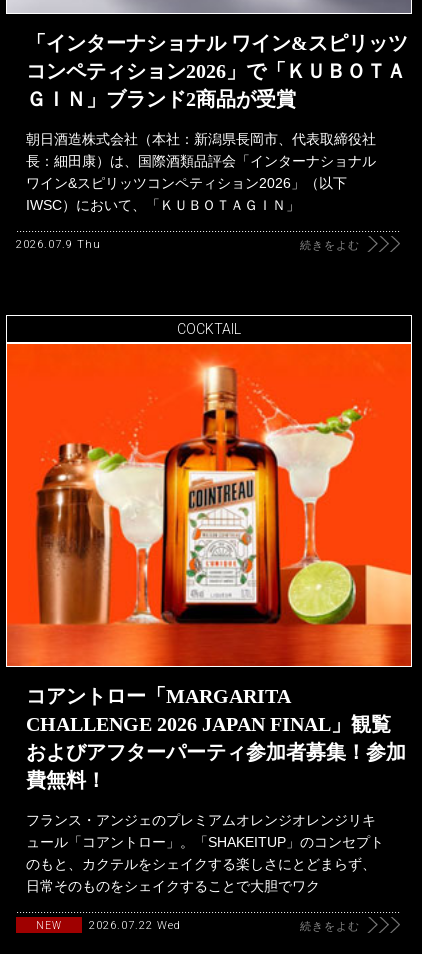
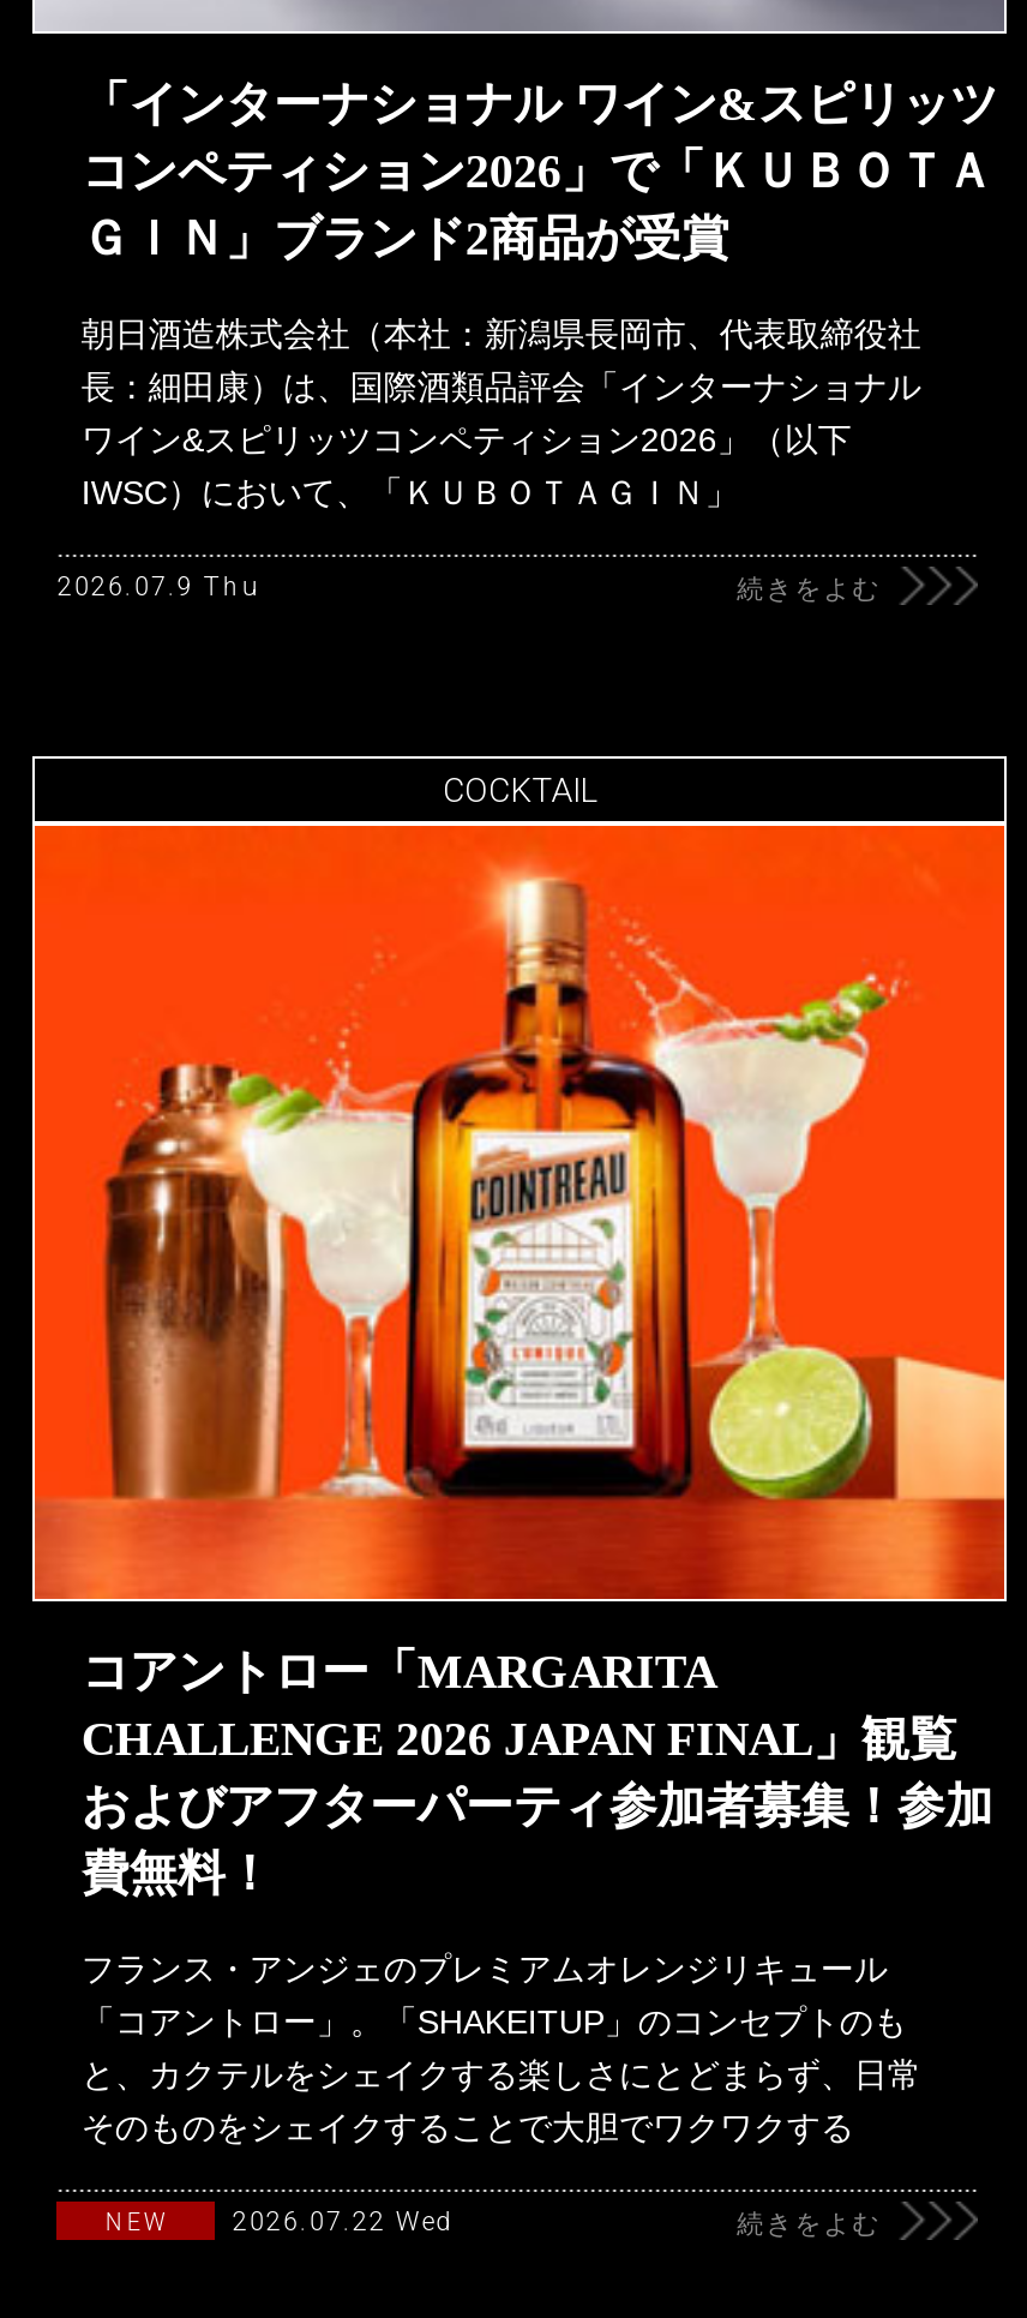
- フランス・アンジェのプレミアムオレンジオレンジリキ
- ュール「コアントロー」。「SHAKEITUP」のコンセプト
- のもと、カクテルをシェイクする楽しさにとどまらず、
- 日常そのものをシェイクすることで大胆でワク
+ フランス・アンジェのプレミアムオレンジリキュール
+ 「コアントロー」。「SHAKEITUP」のコンセプトのも
+ と、カクテルをシェイクする楽しさにとどまらず、日常
+ そのものをシェイクすることで大胆でワクワクする
